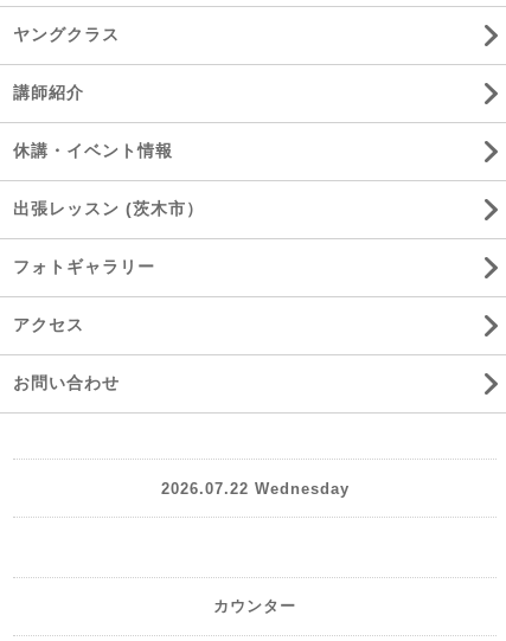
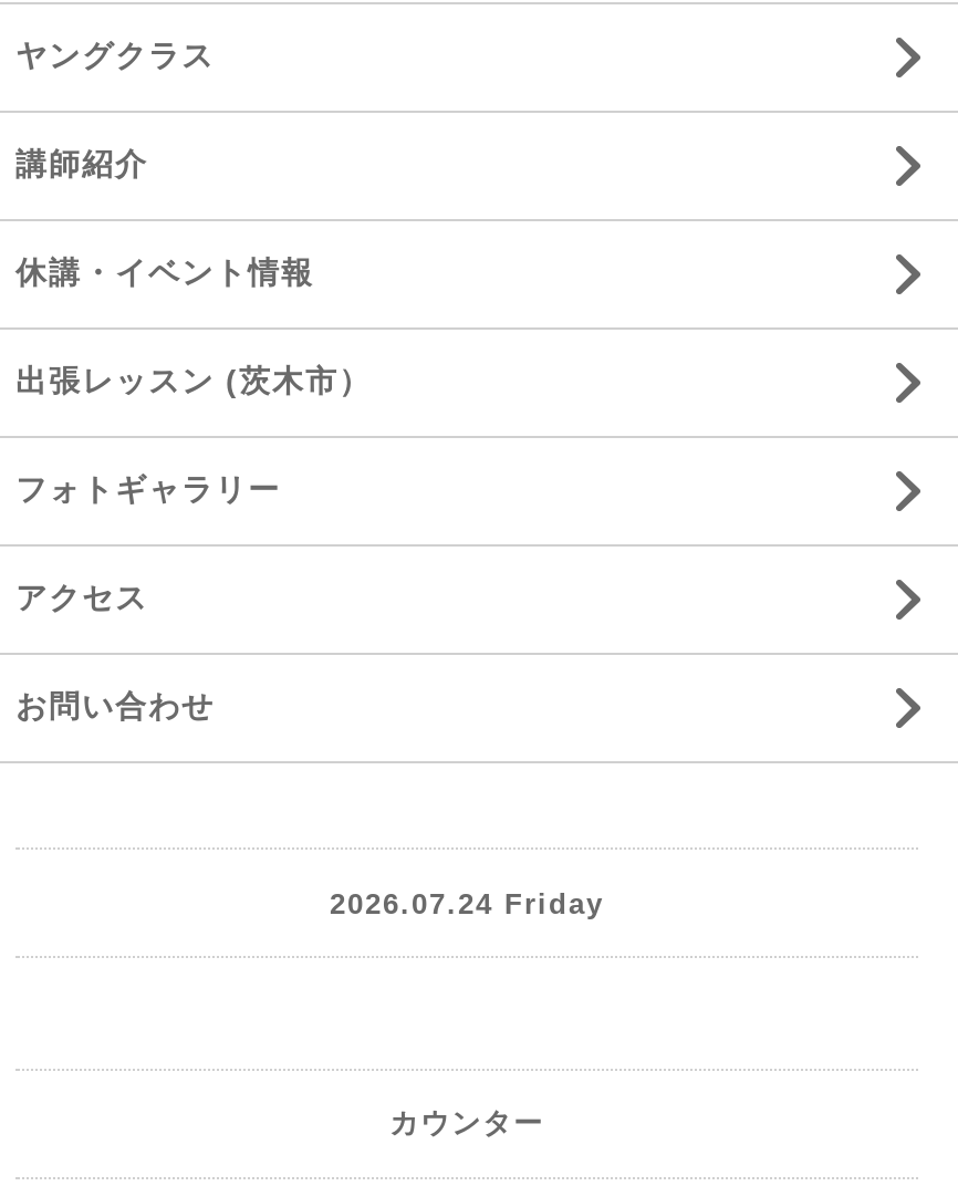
- 2026.07.22 Wednesday
+ 2026.07.24 Friday
